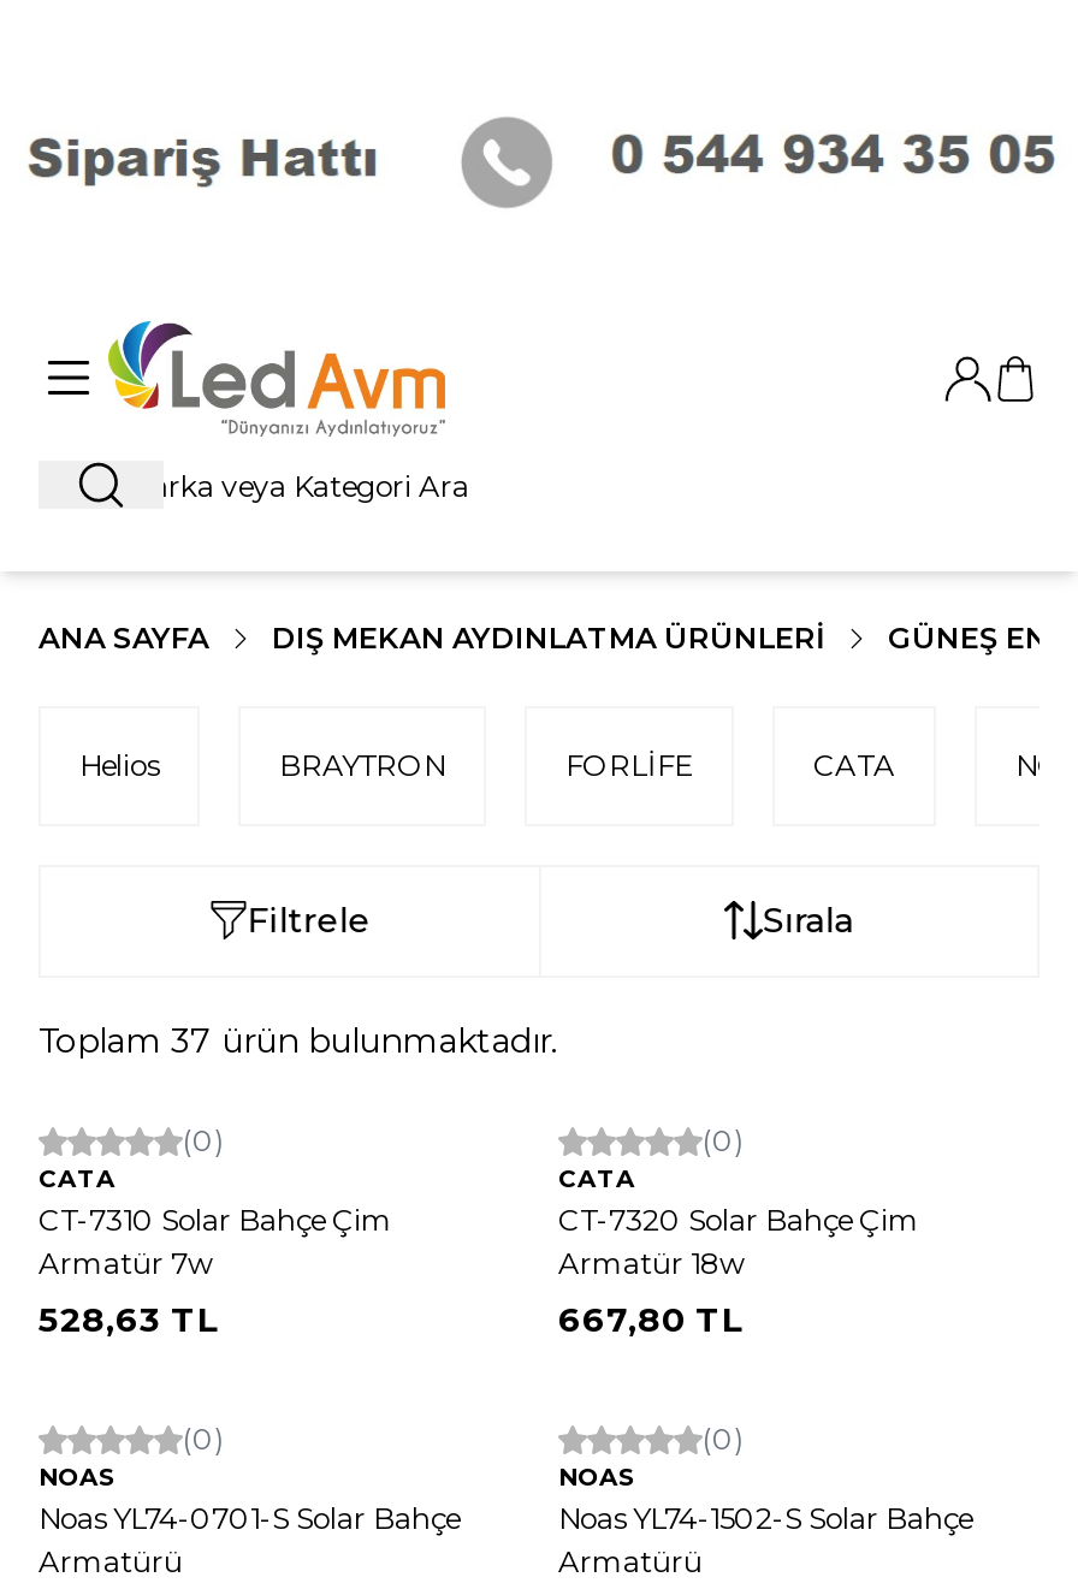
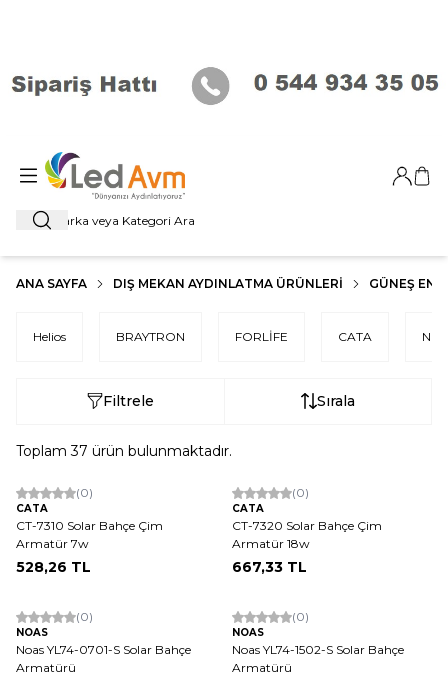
- 528,63 TL
+ 528,26 TL

- 667,80 TL
+ 667,33 TL
